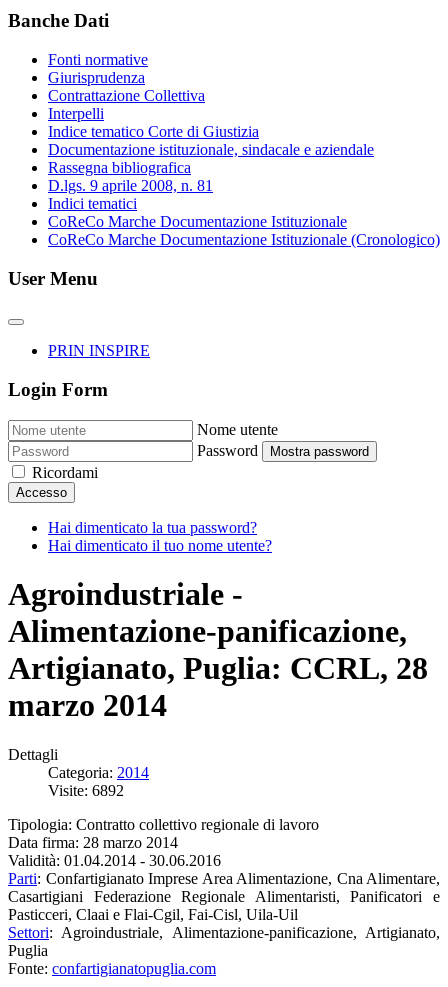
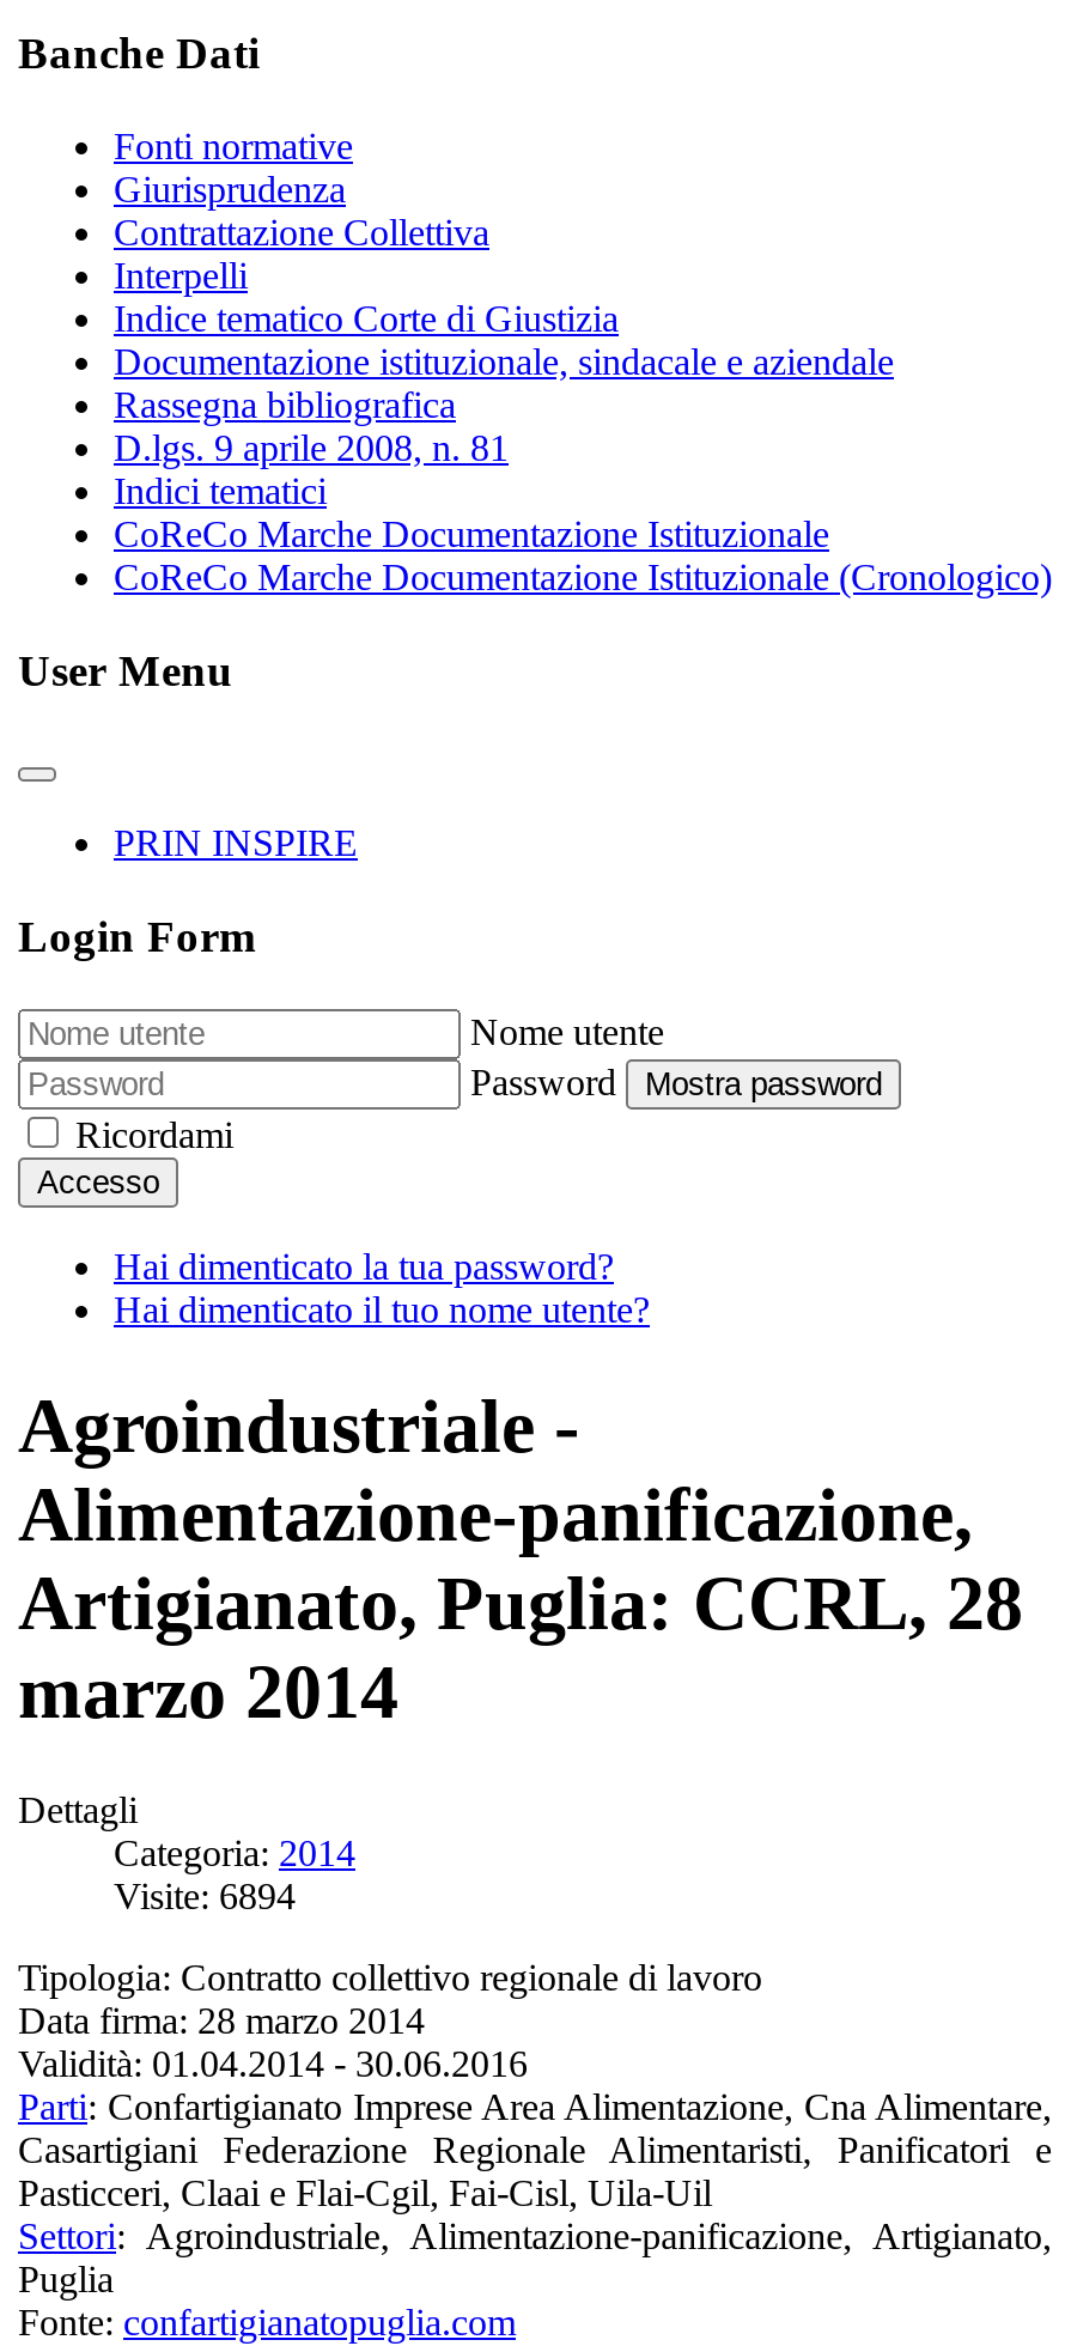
- Visite: 6892
+ Visite: 6894
